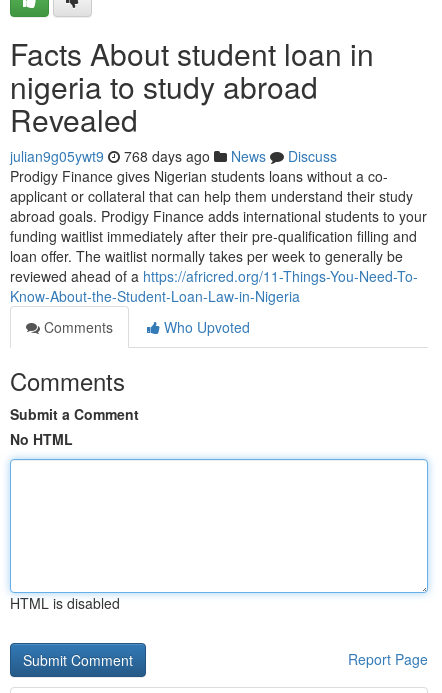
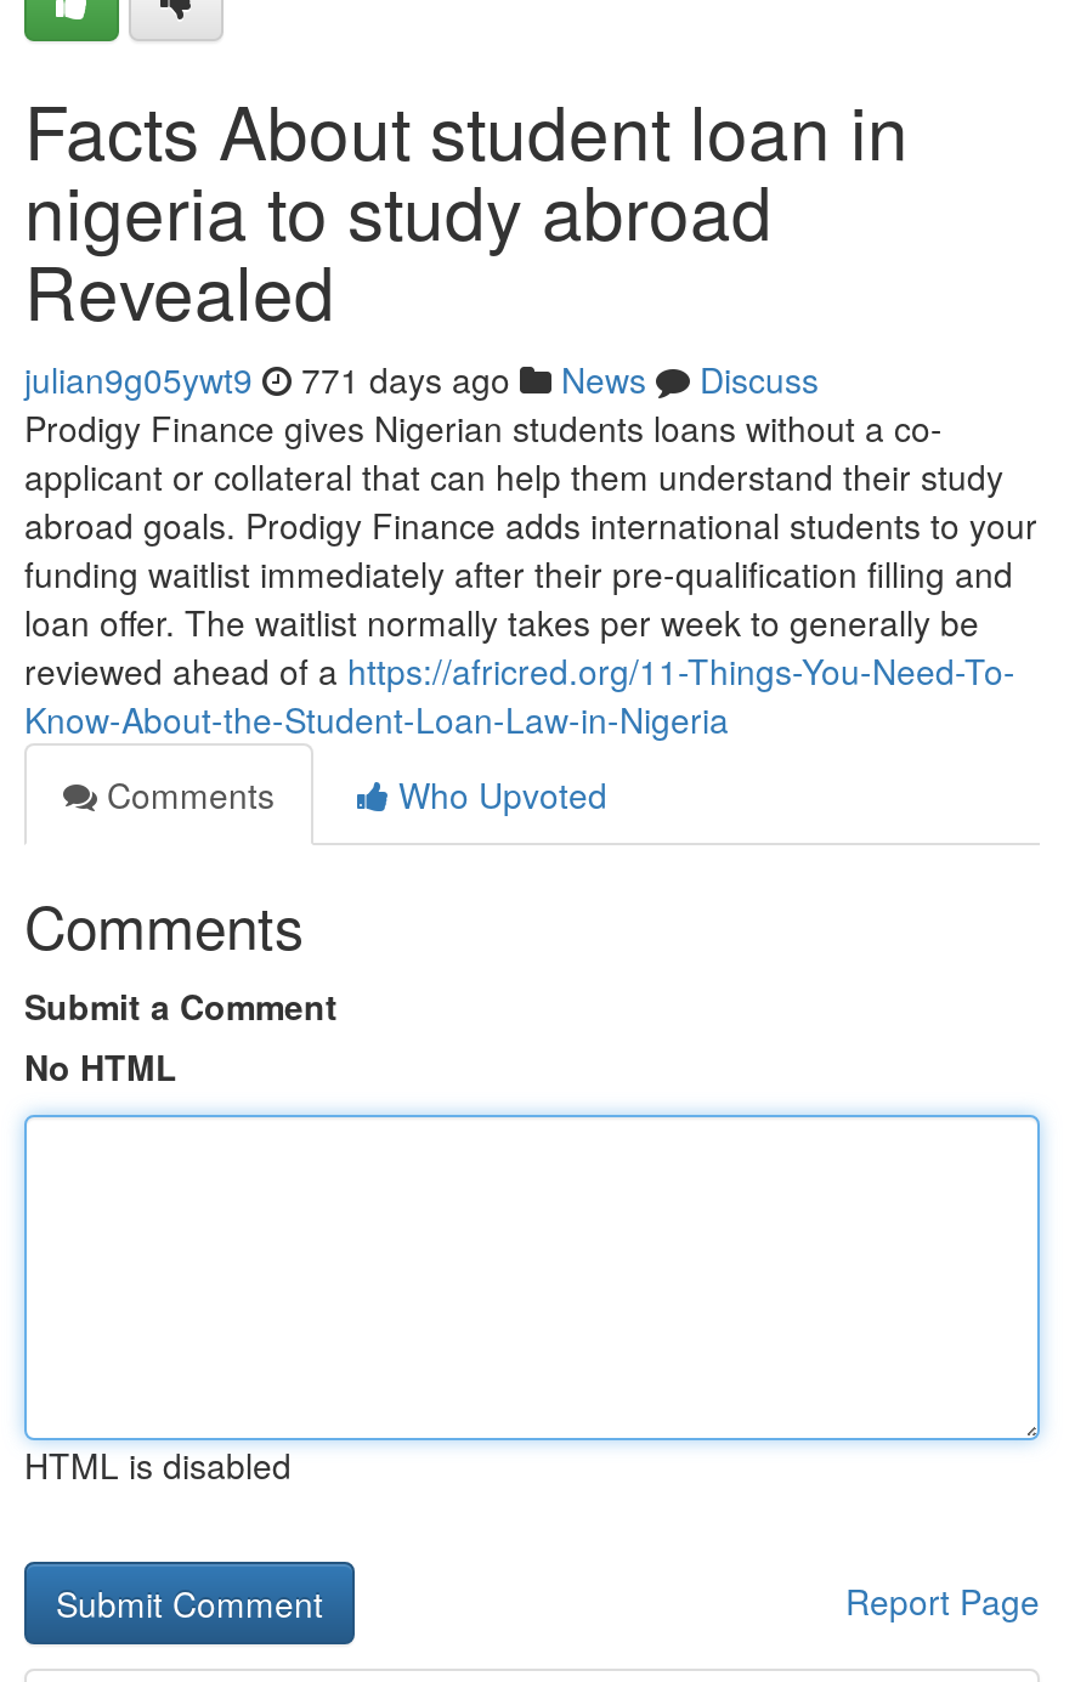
- julian9g05ywt9 768 days ago News Discuss
+ julian9g05ywt9 771 days ago News Discuss
